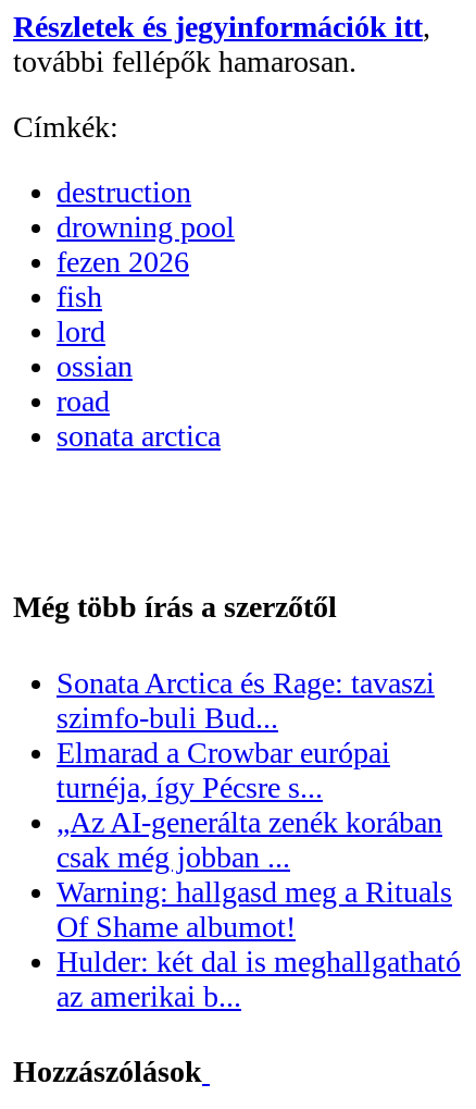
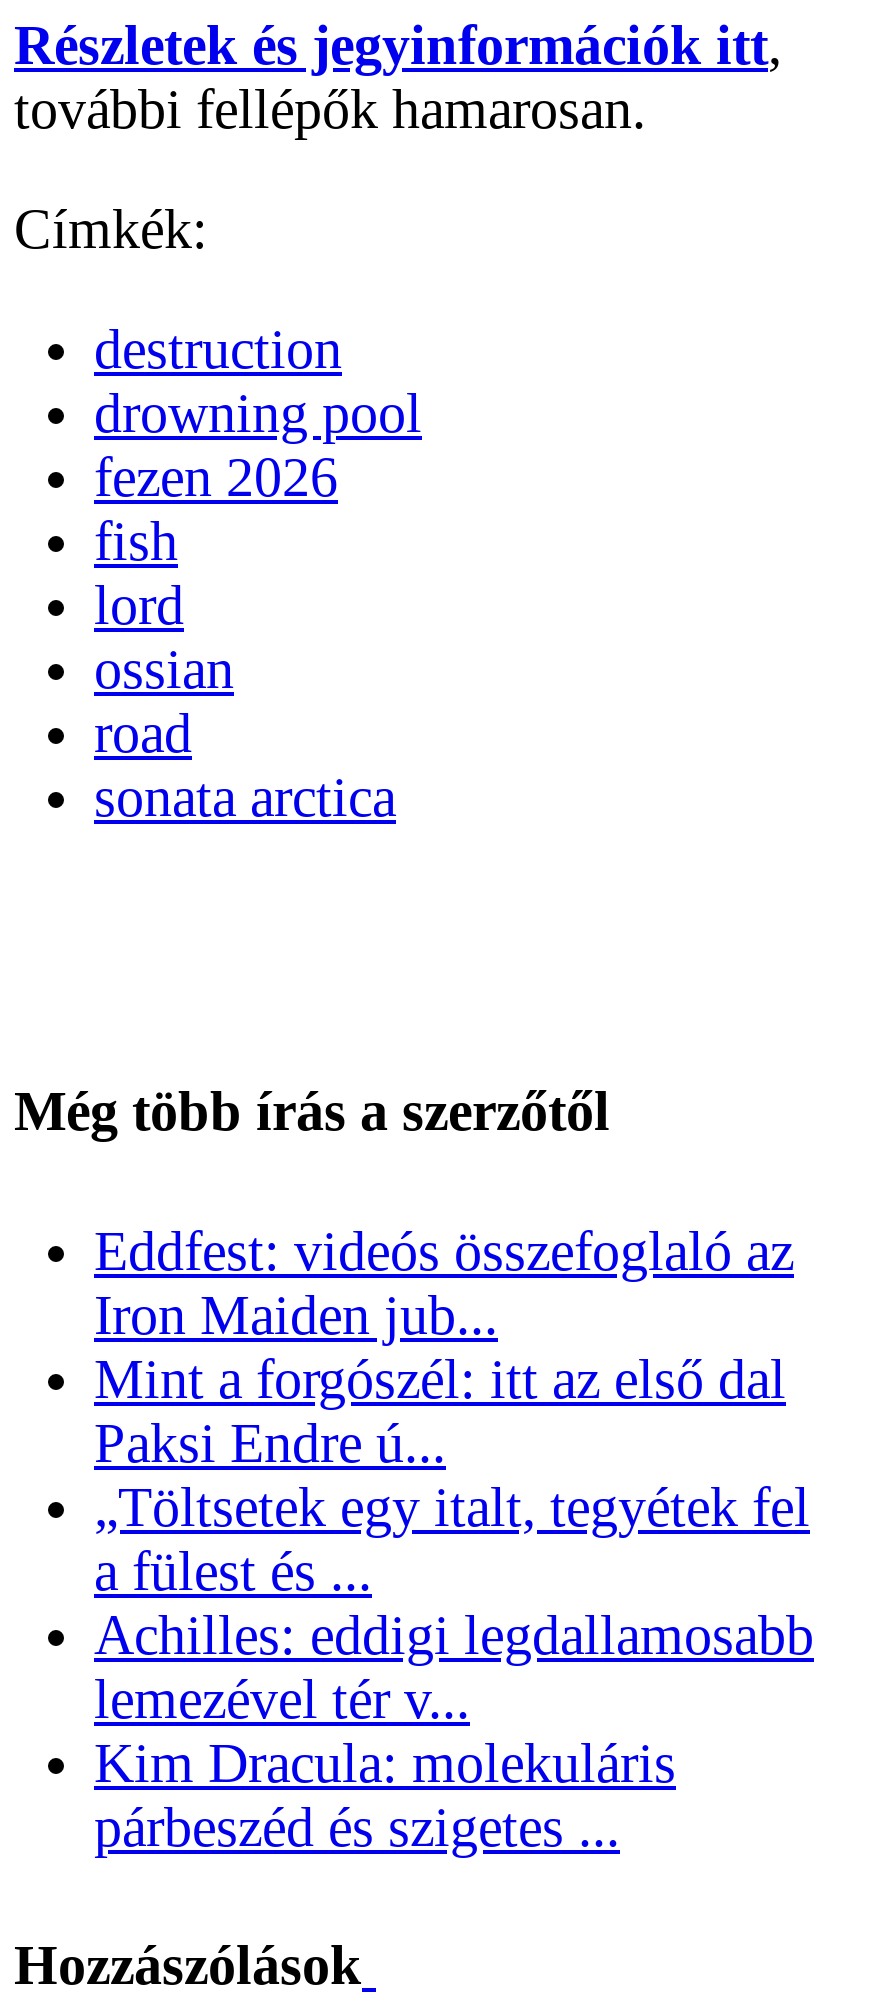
- Sonata Arctica és Rage: tavaszi
- szimfo-buli Bud...
- Elmarad a Crowbar európai
- turnéja, így Pécsre s...
- „Az AI-generálta zenék korában
- csak még jobban ...
- Warning: hallgasd meg a Rituals
- Of Shame albumot!
- Hulder: két dal is meghallgatható
- az amerikai b...
+ Eddfest: videós összefoglaló az
+ Iron Maiden jub...
+ Mint a forgószél: itt az első dal
+ Paksi Endre ú...
+ „Töltsetek egy italt, tegyétek fel
+ a fülest és ...
+ Achilles: eddigi legdallamosabb
+ lemezével tér v...
+ Kim Dracula: molekuláris
+ párbeszéd és szigetes ...
